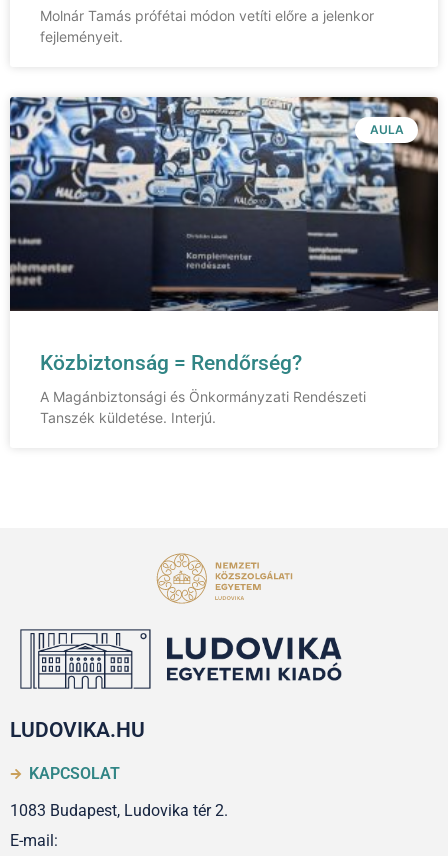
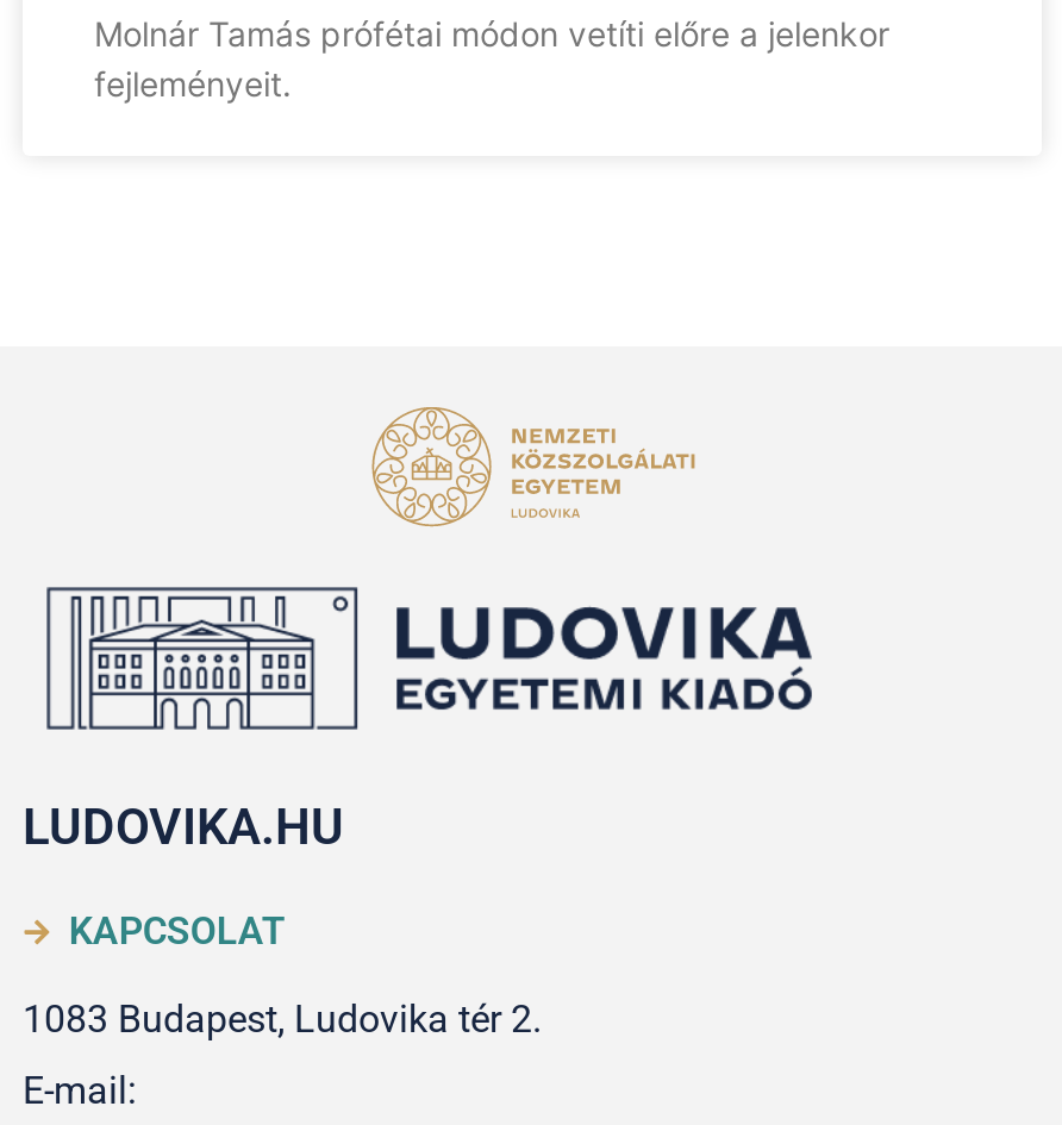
- [image]
- AULA

- Közbiztonság = Rendőrség?
- A Magánbiztonsági és Önkormányzati Rendészeti
- Tanszék küldetése. Interjú.
